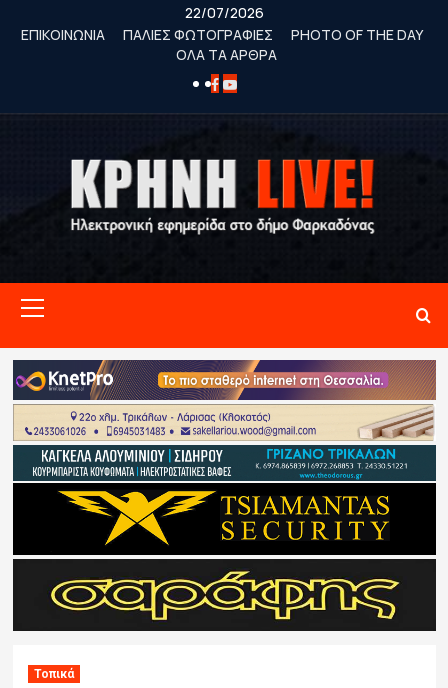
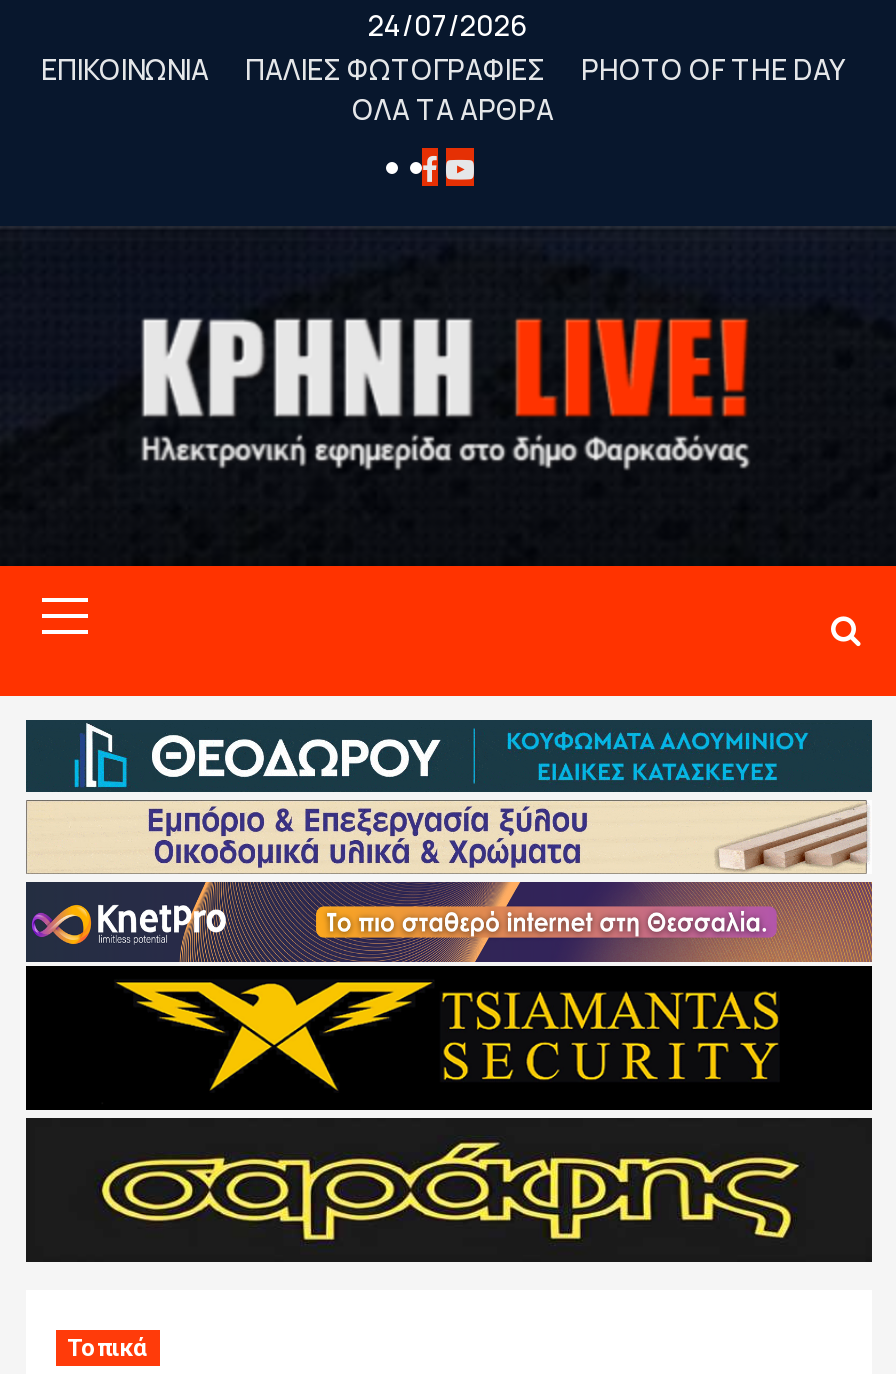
- 22/07/2026
+ 24/07/2026

- [image]
+ [image]
